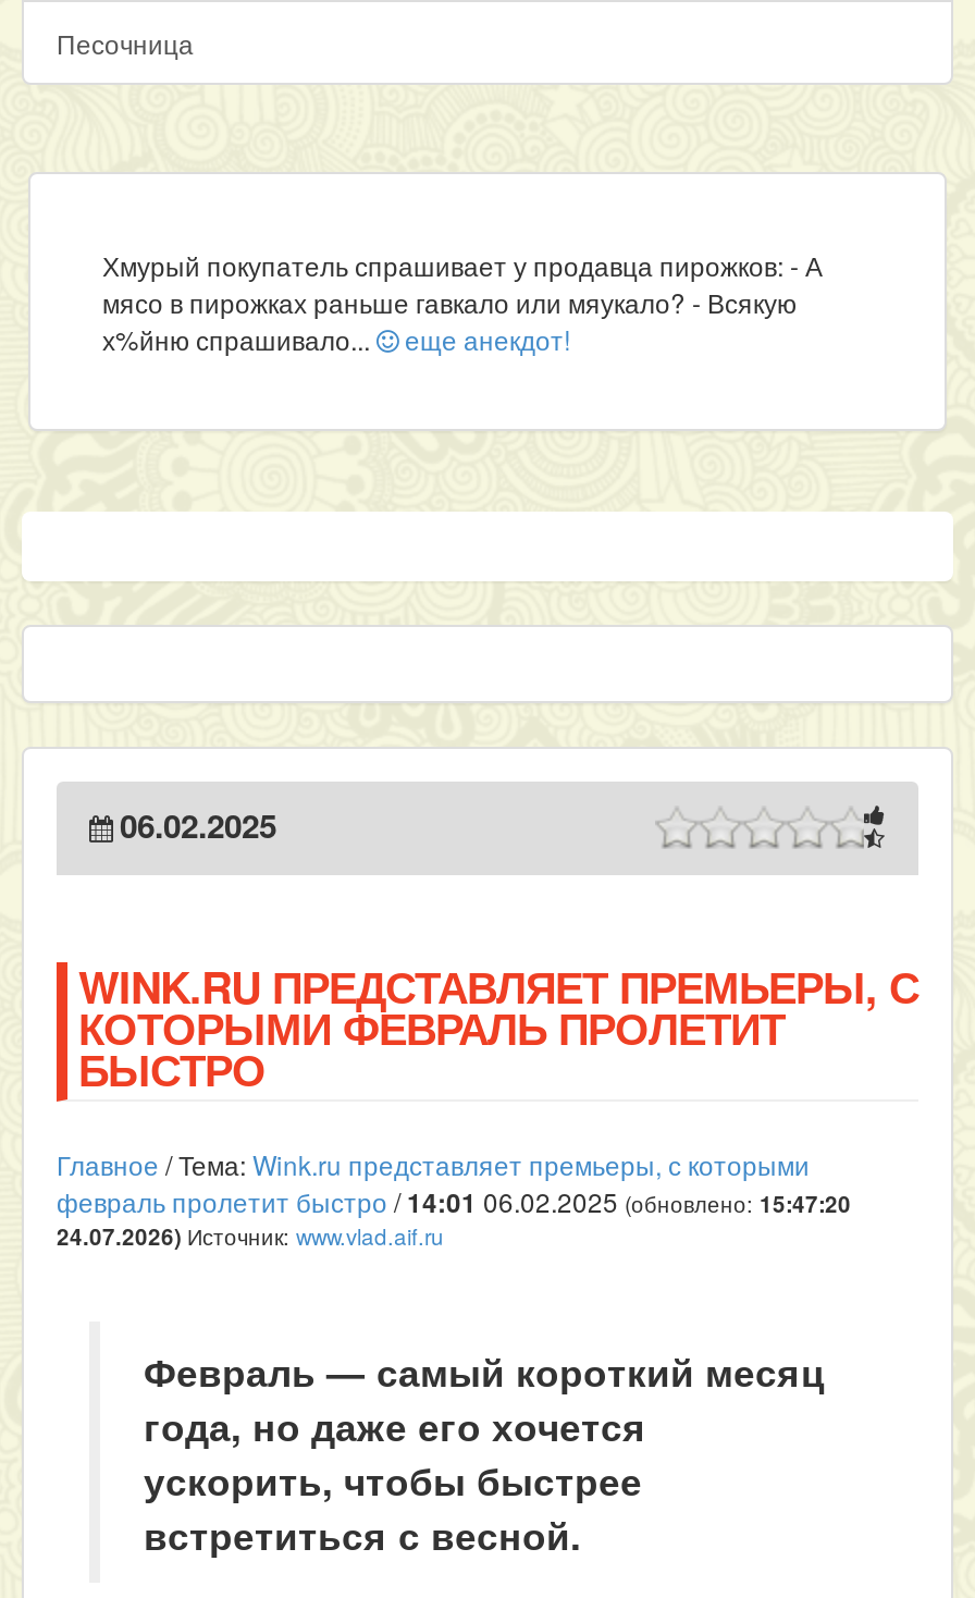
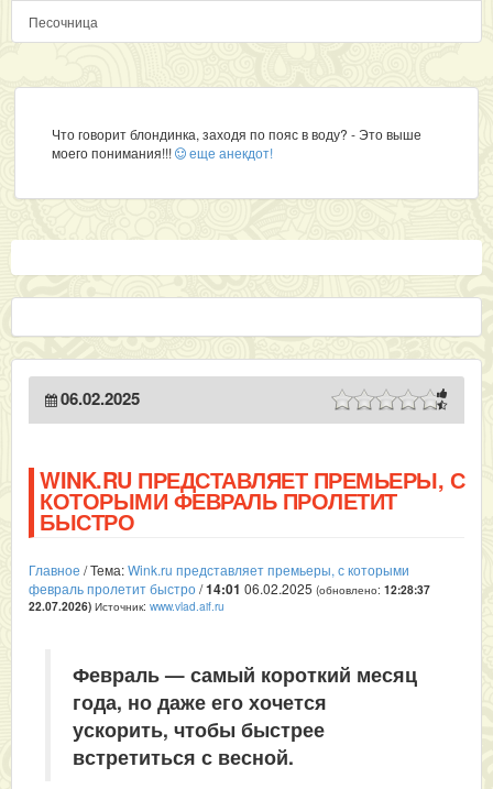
- Хмурый покупатель спрашивает у продавца пирожков: - А
- мясо в пирожках раньше гавкало или мяукало? - Всякую
- х%йню спрашивало... еще анекдот!
+ Что говорит блондинка, заходя по пояс в воду? - Это выше
+ моего понимания!!! еще анекдот!

- февраль пролетит быстро /14:01 06.02.2025 (обновлено: 15:47:20
+ февраль пролетит быстро /14:01 06.02.2025 (обновлено: 12:28:37

- 24.07.2026) Источник: www.vlad.aif.ru
+ 22.07.2026) Источник: www.vlad.aif.ru
